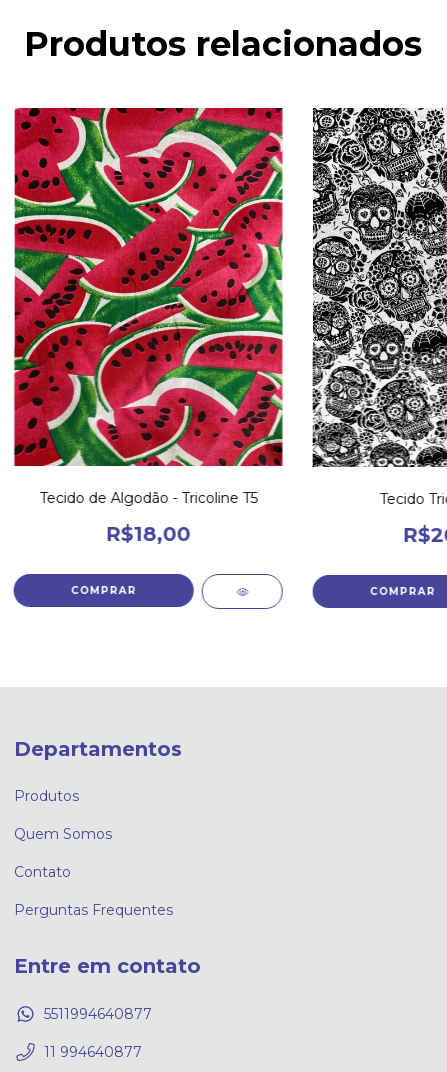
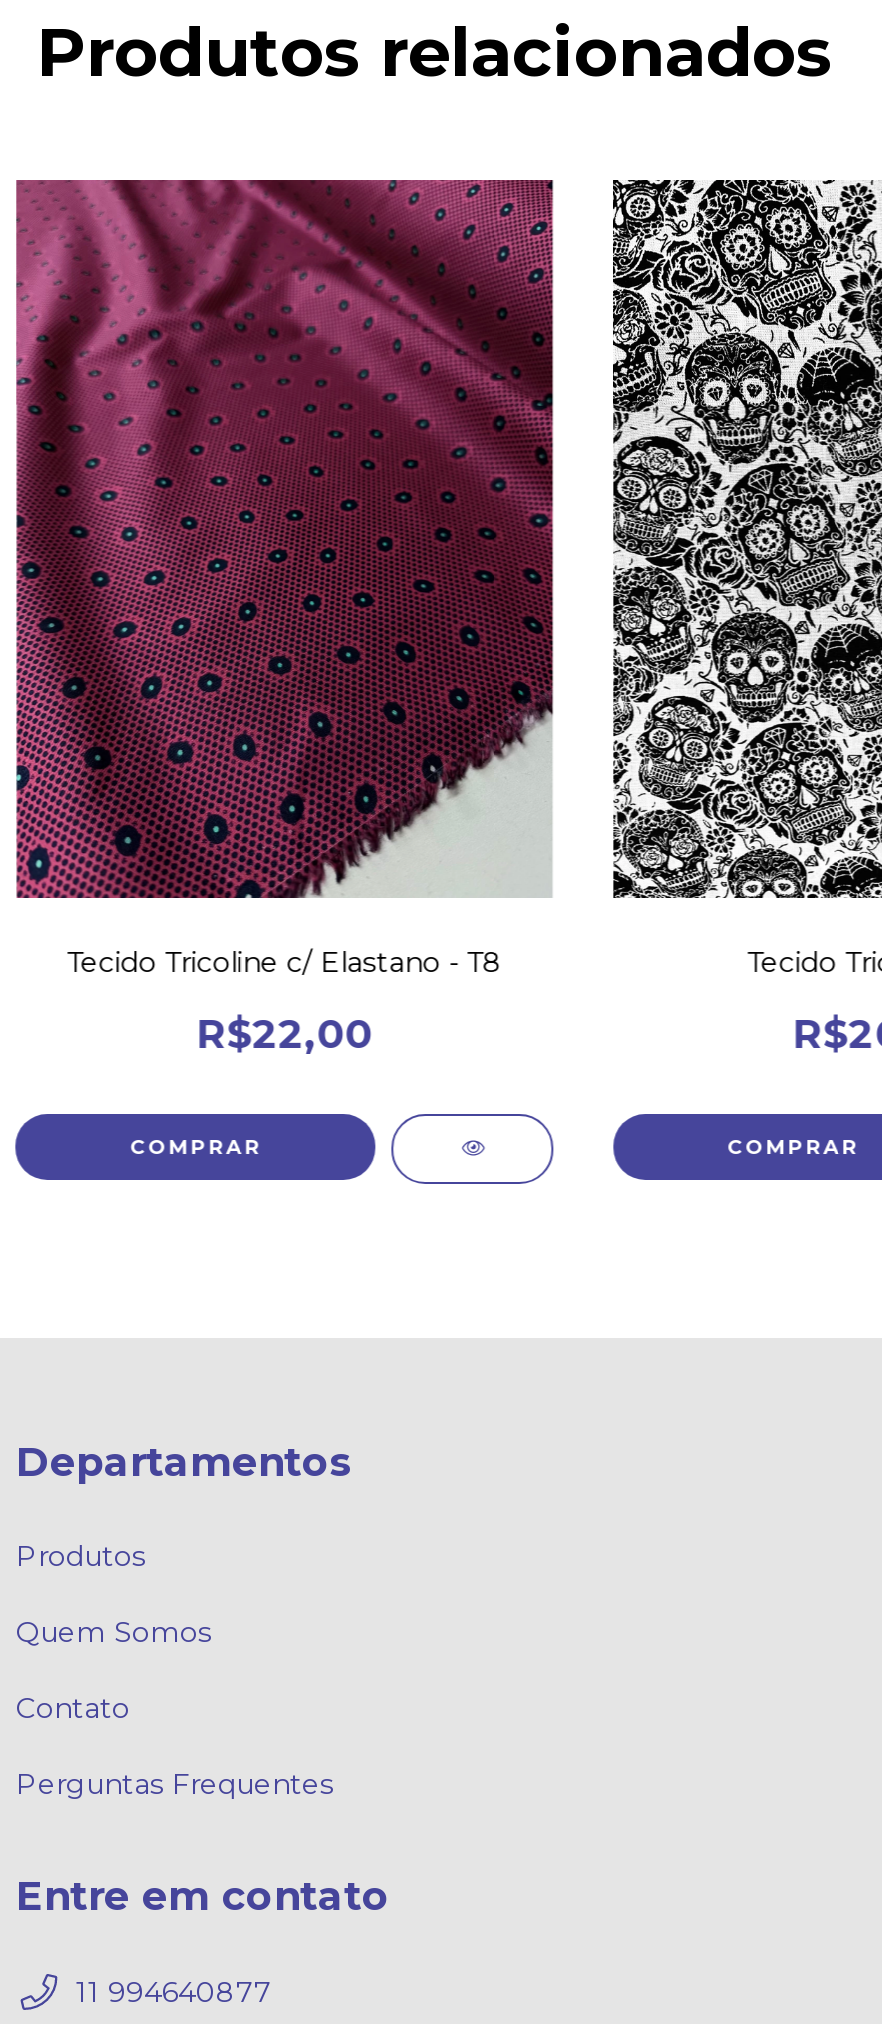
- [image]
- Tecido de Algodão - Tricoline T5
+ [image]
+ Tecido Tricoline c/ Elastano - T8

- R$18,00
+ R$22,00

- 5511994640877
